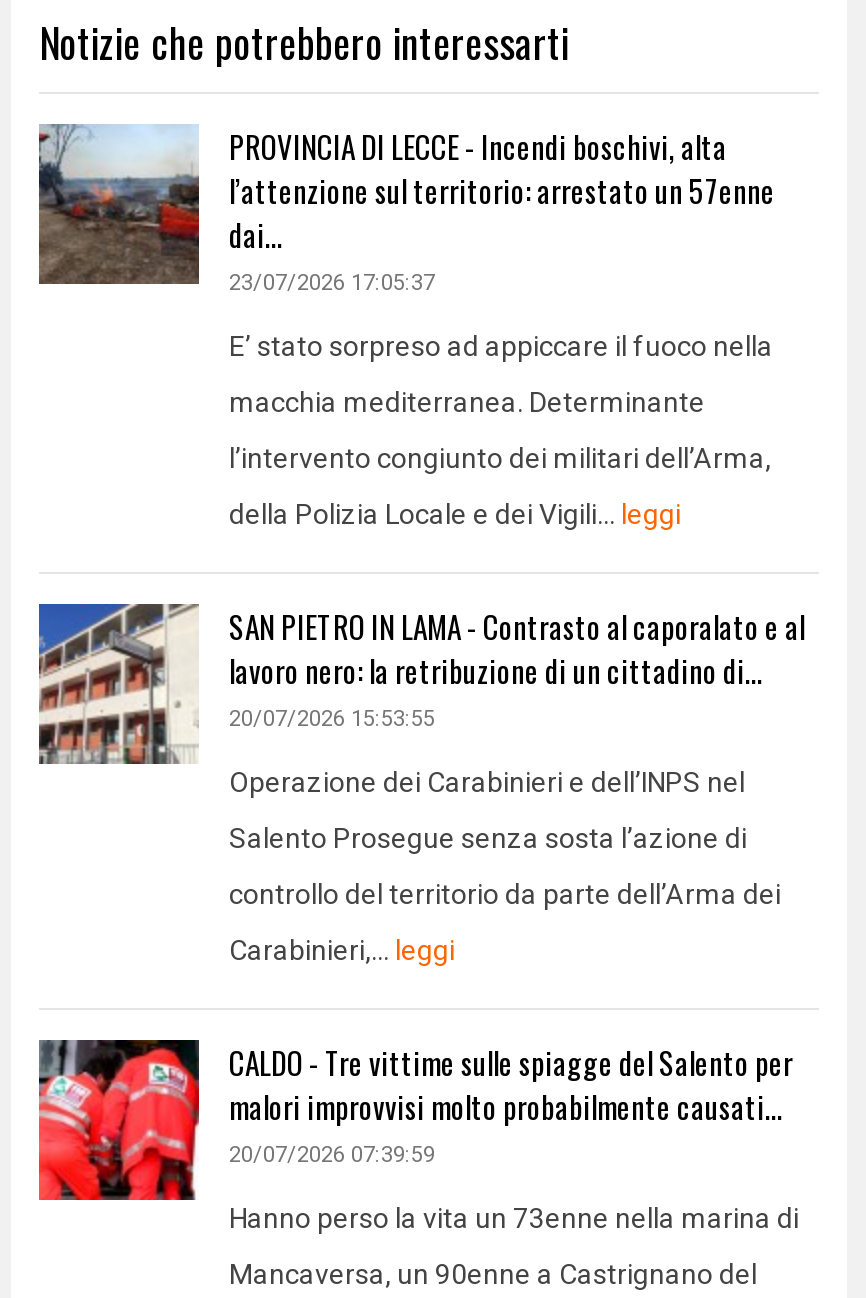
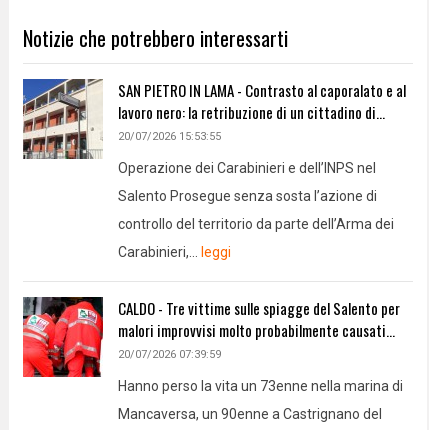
- [image]
- PROVINCIA DI LECCE - Incendi boschivi, alta
- l’attenzione sul territorio: arrestato un 57enne
- dai...
- 23/07/2026 17:05:37
- E’ stato sorpreso ad appiccare il fuoco nella
- macchia mediterranea. Determinante
- l’intervento congiunto dei militari dell’Arma,
- della Polizia Locale e dei Vigili... leggi
